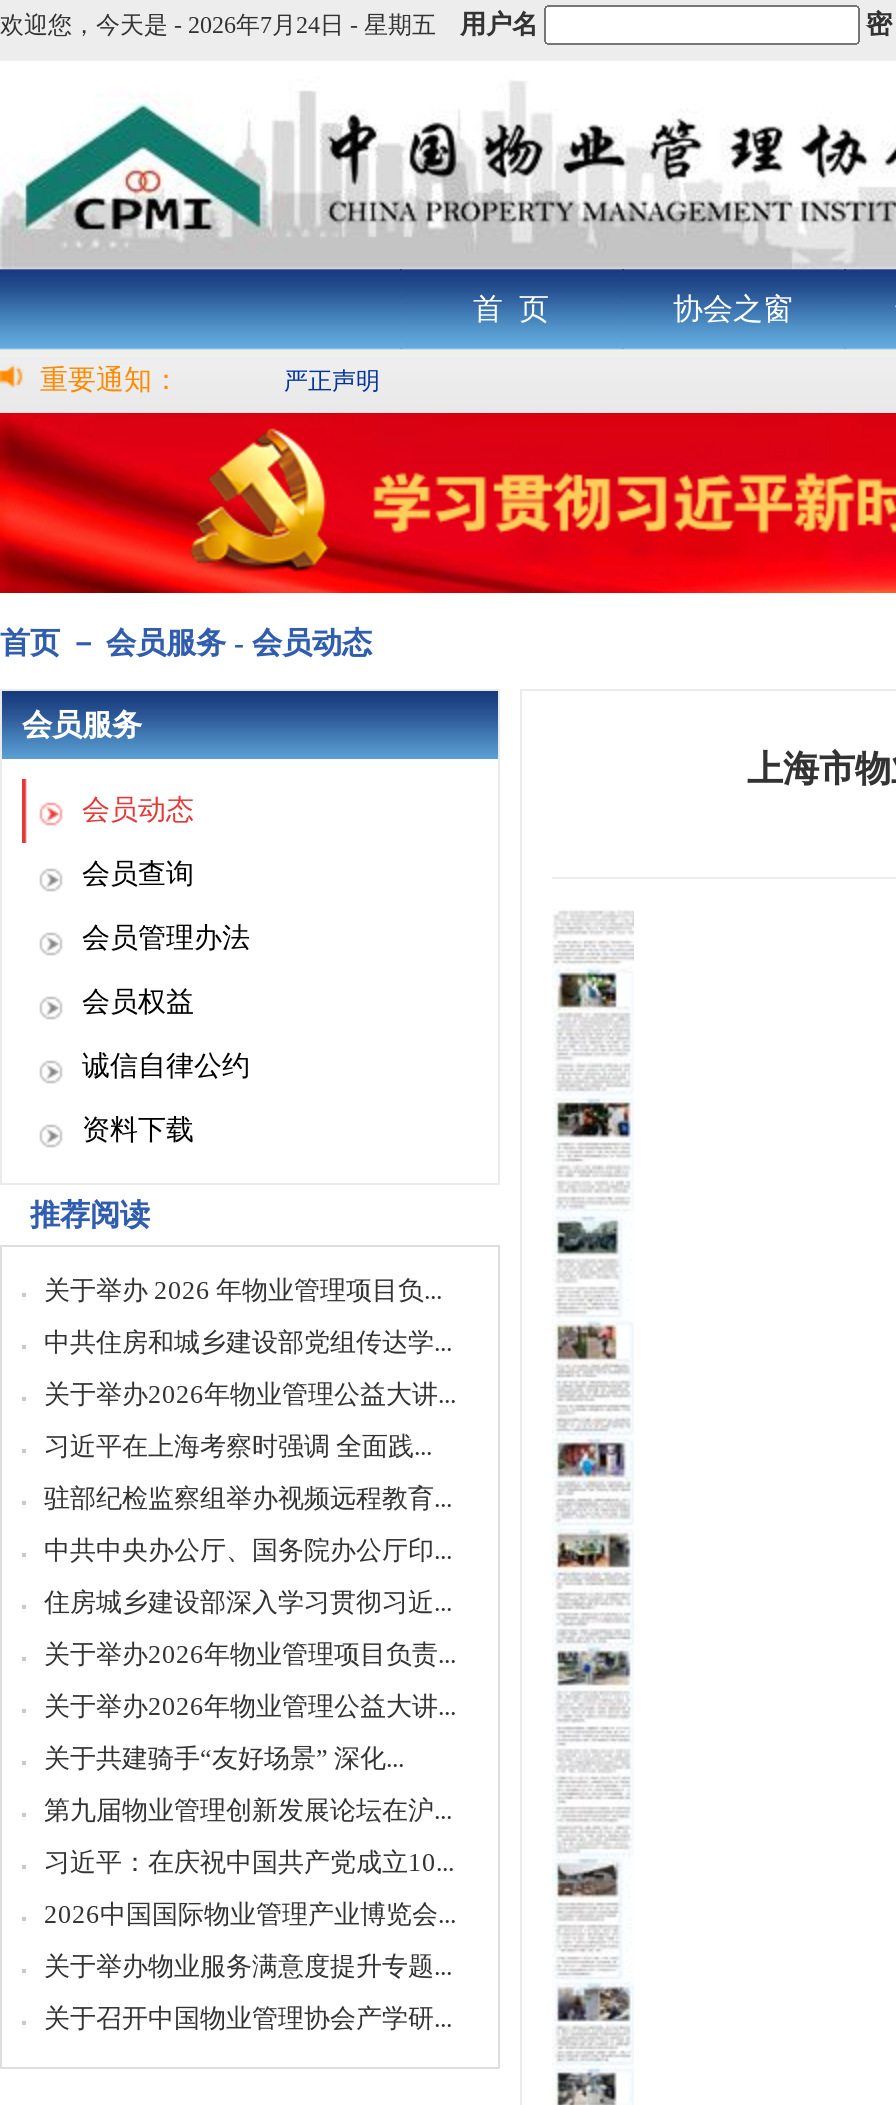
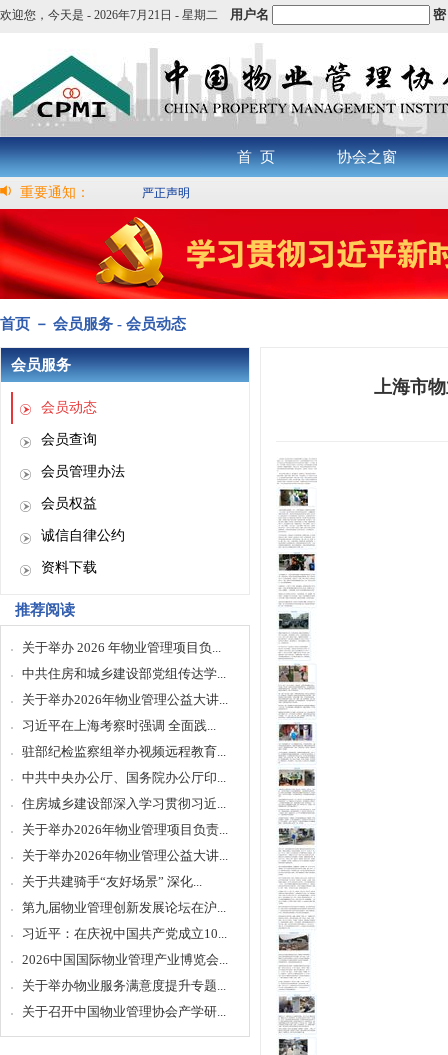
- 欢迎您，今天是 - 2026年7月24日 - 星期五用户名
+ 欢迎您，今天是 - 2026年7月21日 - 星期二用户名
